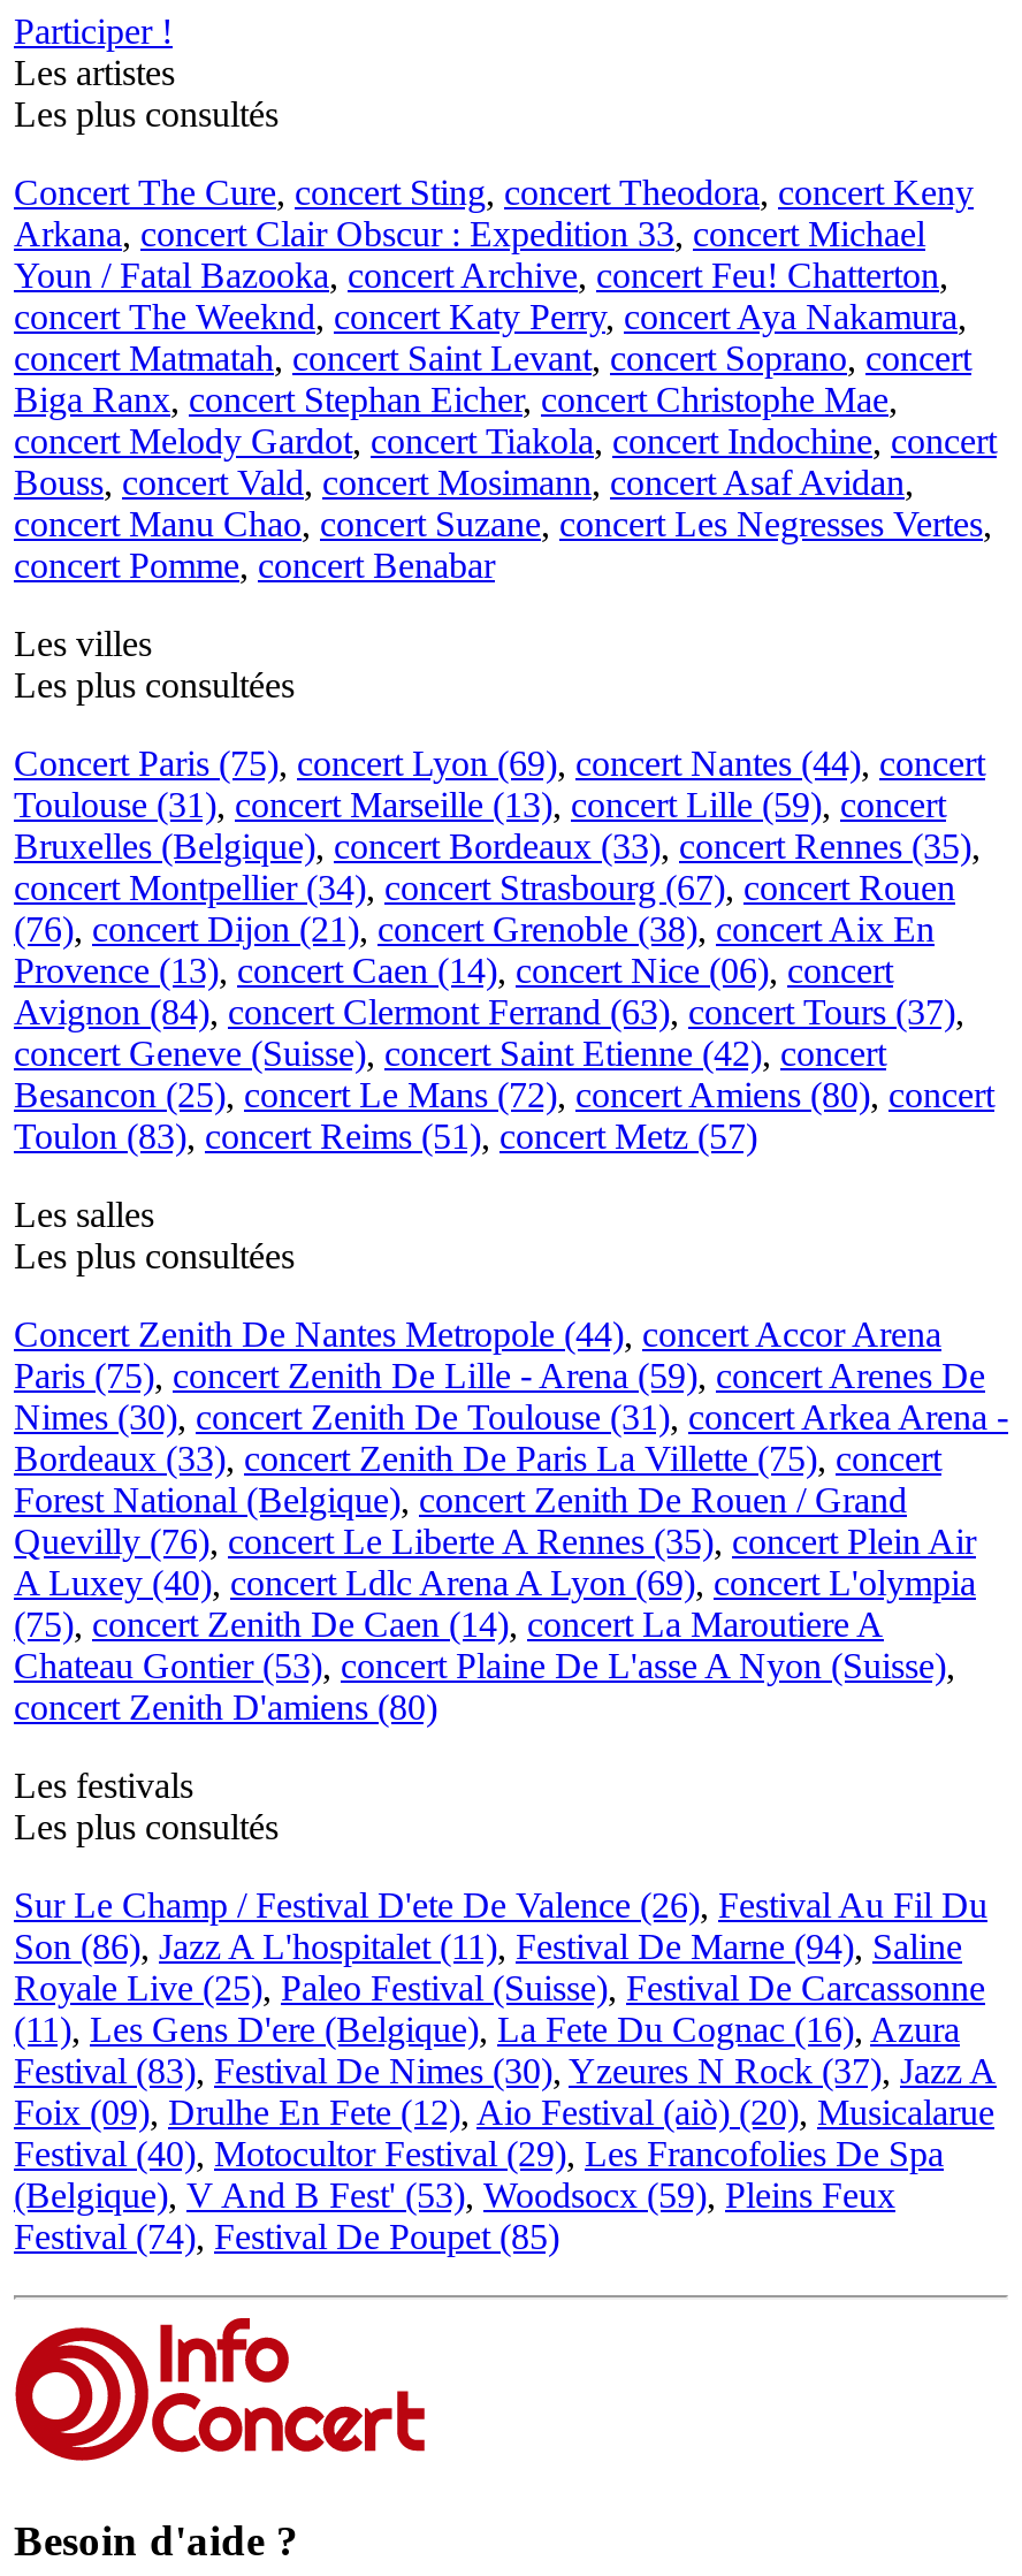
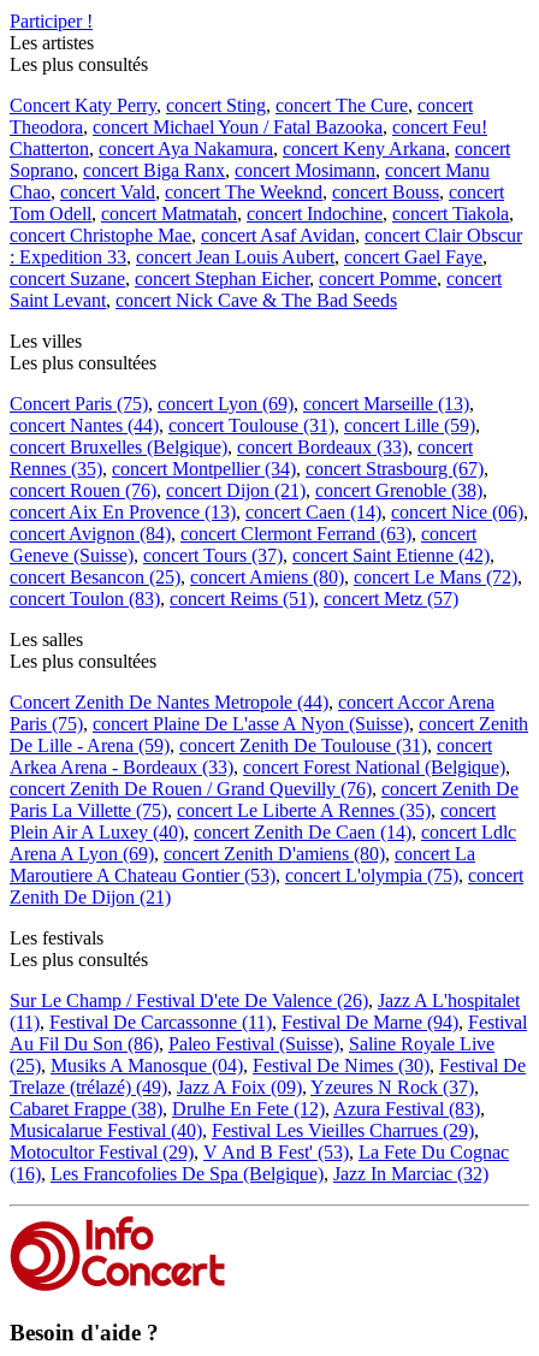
- Concert The Cure, concert Sting, concert Theodora, concert Keny
- Arkana, concert Clair Obscur : Expedition 33, concert Michael
- Youn / Fatal Bazooka, concert Archive, concert Feu! Chatterton,
- concert The Weeknd, concert Katy Perry, concert Aya Nakamura,
- concert Matmatah, concert Saint Levant, concert Soprano, concert
- Biga Ranx, concert Stephan Eicher, concert Christophe Mae,
- concert Melody Gardot, concert Tiakola, concert Indochine, concert
- Bouss, concert Vald, concert Mosimann, concert Asaf Avidan,
- concert Manu Chao, concert Suzane, concert Les Negresses Vertes,
- concert Pomme, concert Benabar
+ Concert Katy Perry, concert Sting, concert The Cure, concert
+ Theodora, concert Michael Youn / Fatal Bazooka, concert Feu!
+ Chatterton, concert Aya Nakamura, concert Keny Arkana, concert
+ Soprano, concert Biga Ranx, concert Mosimann, concert Manu
+ Chao, concert Vald, concert The Weeknd, concert Bouss, concert
+ Tom Odell, concert Matmatah, concert Indochine, concert Tiakola,
+ concert Christophe Mae, concert Asaf Avidan, concert Clair Obscur
+ : Expedition 33, concert Jean Louis Aubert, concert Gael Faye,
+ concert Suzane, concert Stephan Eicher, concert Pomme, concert
+ Saint Levant, concert Nick Cave & The Bad Seeds

- Concert Paris (75), concert Lyon (69), concert Nantes (44), concert
- Toulouse (31),concert Marseille (13), concert Lille (59), concert
- Bruxelles (Belgique), concert Bordeaux (33), concert Rennes (35),
- concert Montpellier (34), concert Strasbourg (67), concert Rouen
- (76), concert Dijon (21), concert Grenoble (38), concert Aix En
- Provence (13), concert Caen (14), concert Nice (06), concert
- Avignon (84), concert Clermont Ferrand (63), concert Tours (37),
- concert Geneve (Suisse), concert Saint Etienne (42), concert
- Besancon (25), concert Le Mans (72), concert Amiens (80), concert
- Toulon (83), concert Reims (51), concert Metz (57)
+ Concert Paris (75), concert Lyon (69), concert Marseille (13),
+ concert Nantes (44), concert Toulouse (31), concert Lille (59),
+ concert Bruxelles (Belgique), concert Bordeaux (33), concert
+ Rennes (35), concert Montpellier (34), concert Strasbourg (67),
+ concert Rouen (76), concert Dijon (21), concert Grenoble (38),
+ concert Aix En Provence (13), concert Caen (14), concert Nice (06),
+ concert Avignon (84), concert Clermont Ferrand (63), concert
+ Geneve (Suisse), concert Tours (37), concert Saint Etienne (42),
+ concert Besancon (25), concert Amiens (80), concert Le Mans (72),
+ concert Toulon (83), concert Reims (51), concert Metz (57)

- Paris (75), concert Zenith De Lille - Arena (59), concert Arenes De
- Nimes (30), concert Zenith De Toulouse (31), concert Arkea Arena -
- Bordeaux (33), concert Zenith De Paris La Villette (75), concert
- Forest National (Belgique), concert Zenith De Rouen / Grand
- Quevilly (76), concert Le Liberte A Rennes (35), concert Plein Air
- A Luxey (40), concert Ldlc Arena A Lyon (69), concert L'olympia
- (75), concert Zenith De Caen (14), concert La Maroutiere A
- Chateau Gontier (53), concert Plaine De L'asse A Nyon (Suisse),
- concert Zenith D'amiens (80)
+ Paris (75), concert Plaine De L'asse A Nyon (Suisse), concert Zenith
+ De Lille - Arena (59), concert Zenith De Toulouse (31), concert
+ Arkea Arena - Bordeaux (33), concert Forest National (Belgique),
+ concert Zenith De Rouen / Grand Quevilly (76), concert Zenith De
+ Paris La Villette (75), concert Le Liberte A Rennes (35), concert
+ Plein Air A Luxey (40), concert Zenith De Caen (14), concert Ldlc
+ Arena A Lyon (69), concert Zenith D'amiens (80), concert La
+ Maroutiere A Chateau Gontier (53), concert L'olympia (75), concert
+ Zenith De Dijon (21)

- Sur Le Champ / Festival D'ete De Valence (26), Festival Au Fil Du
- Son (86), Jazz A L'hospitalet (11), Festival De Marne (94), Saline
- Royale Live (25), Paleo Festival (Suisse), Festival De Carcassonne
- (11), Les Gens D'ere (Belgique), La Fete Du Cognac (16), Azura
- Festival (83), Festival De Nimes (30), Yzeures N Rock (37), Jazz A
- Foix (09), Drulhe En Fete (12), Aio Festival (aiò) (20), Musicalarue
- Festival (40), Motocultor Festival (29), Les Francofolies De Spa
- (Belgique), V And B Fest' (53), Woodsocx (59), Pleins Feux
- Festival (74), Festival De Poupet (85)
+ Sur Le Champ / Festival D'ete De Valence (26), Jazz A L'hospitalet
+ (11), Festival De Carcassonne (11), Festival De Marne (94), Festival
+ Au Fil Du Son (86), Paleo Festival (Suisse), Saline Royale Live
+ (25), Musiks A Manosque (04), Festival De Nimes (30), Festival De
+ Trelaze (trélazé) (49), Jazz A Foix (09), Yzeures N Rock (37),
+ Cabaret Frappe (38), Drulhe En Fete (12), Azura Festival (83),
+ Musicalarue Festival (40), Festival Les Vieilles Charrues (29),
+ Motocultor Festival (29), V And B Fest' (53), La Fete Du Cognac
+ (16), Les Francofolies De Spa (Belgique), Jazz In Marciac (32)
